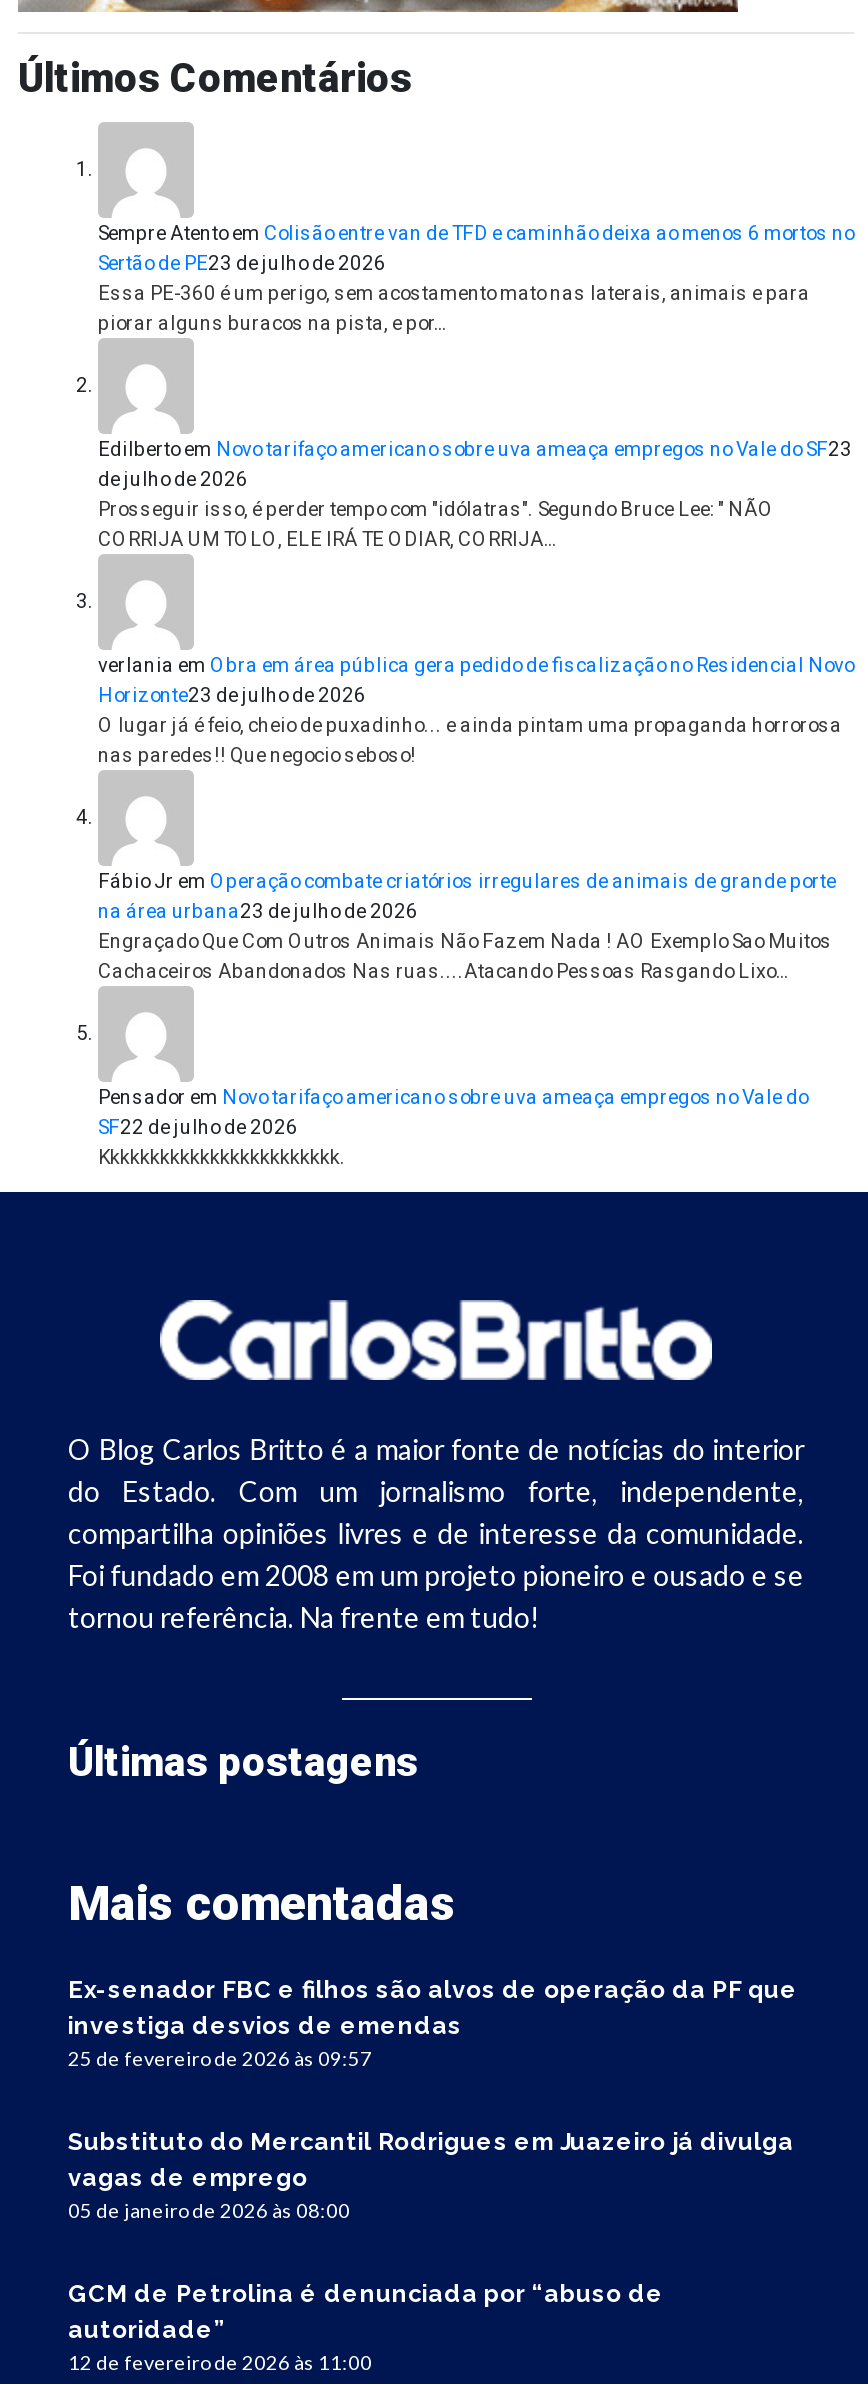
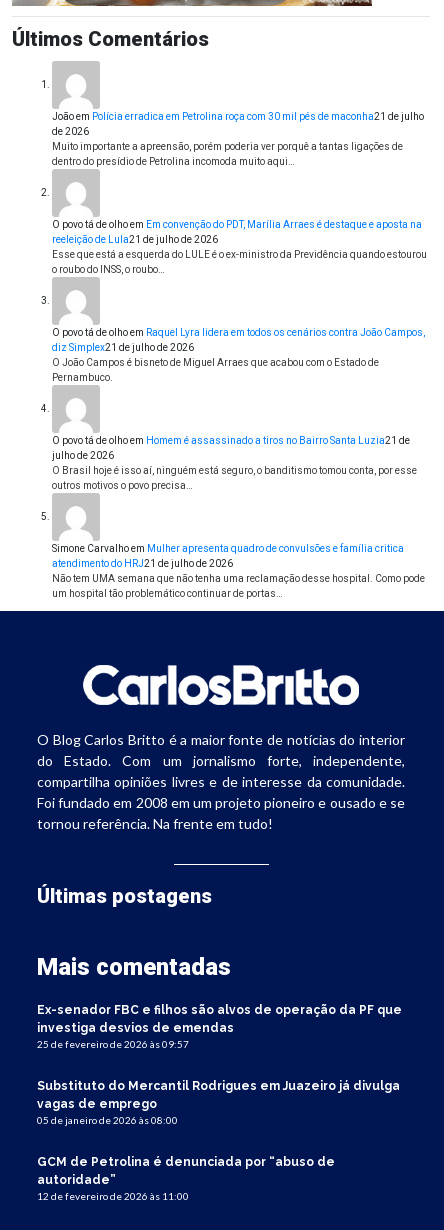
- Sempre Atento em Colisão entre van de TFD e caminhão deixa ao menos 6 mortos no
- Sertão de PE23 de julho de 2026
- Essa PE-360 é um perigo, sem acostamento mato nas laterais, animais e para
- piorar alguns buracos na pista, e por…
+ João em Polícia erradica em Petrolina roça com 30 mil pés de maconha21 de julho
+ de 2026
+ Muito importante a apreensão, porém poderia ver porquê a tantas ligações de
+ dentro do presídio de Petrolina incomoda muito aqui…

- Edilberto em Novo tarifaço americano sobre uva ameaça empregos no Vale do SF23
- de julho de 2026
- Prosseguir isso, é perder tempo com "idólatras". Segundo Bruce Lee: " NÃO
- CORRIJA UM TOLO, ELE IRÁ TE ODIAR, CORRIJA…
+ O povo tá de olho em Em convenção do PDT, Marília Arraes é destaque e aposta na
+ reeleição de Lula21 de julho de 2026
+ Esse que está a esquerda do LULE é o ex-ministro da Previdência quando estourou
+ o roubo do INSS, o roubo…

- verlania em Obra em área pública gera pedido de fiscalização no Residencial Novo
- Horizonte23 de julho de 2026
- O lugar já é feio, cheio de puxadinho... e ainda pintam uma propaganda horrorosa
- nas paredes!! Que negocio seboso!
+ O povo tá de olho em Raquel Lyra lidera em todos os cenários contra João Campos,
+ diz Simplex21 de julho de 2026
+ O João Campos é bisneto de Miguel Arraes que acabou com o Estado de
+ Pernambuco.

- Fábio Jr em Operação combate criatórios irregulares de animais de grande porte
- na área urbana 23 de julho de 2026
- Engraçado Que Com Outros Animais Não Fazem Nada ! AO Exemplo Sao Muitos
- Cachaceiros Abandonados Nas ruas....Atacando Pessoas Rasgando Lixo…
+ O povo tá de olho em Homem é assassinado a tiros no Bairro Santa Luzia21 de
+ julho de 2026
+ O Brasil hoje é isso aí, ninguém está seguro, o banditismo tomou conta, por esse
+ outros motivos o povo precisa…

- Pensador em Novo tarifaço americano sobre uva ameaça empregos no Vale do
- SF22 de julho de 2026
- Kkkkkkkkkkkkkkkkkkkkkkkk.
+ Simone Carvalho em Mulher apresenta quadro de convulsões e família critica
+ atendimento do HRJ21 de julho de 2026
+ Não tem UMA semana que não tenha uma reclamação desse hospital. Como pode
+ um hospital tão problemático continuar de portas…
